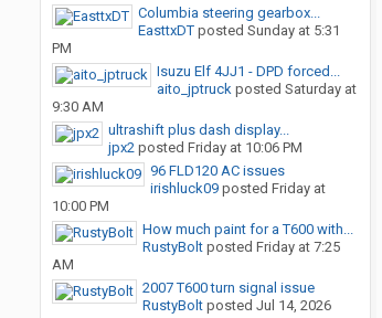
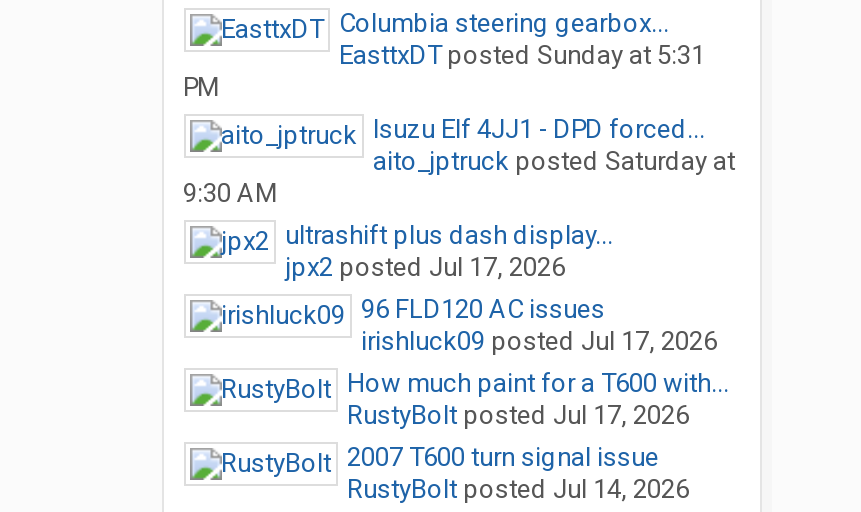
- jpx2 posted Friday at 10:06 PM
+ jpx2 posted Jul 17, 2026

- irishluck09 posted Friday at
- 10:00 PM
+ irishluck09 posted Jul 17, 2026

- RustyBolt posted Friday at 7:25
- AM
+ RustyBolt posted Jul 17, 2026
